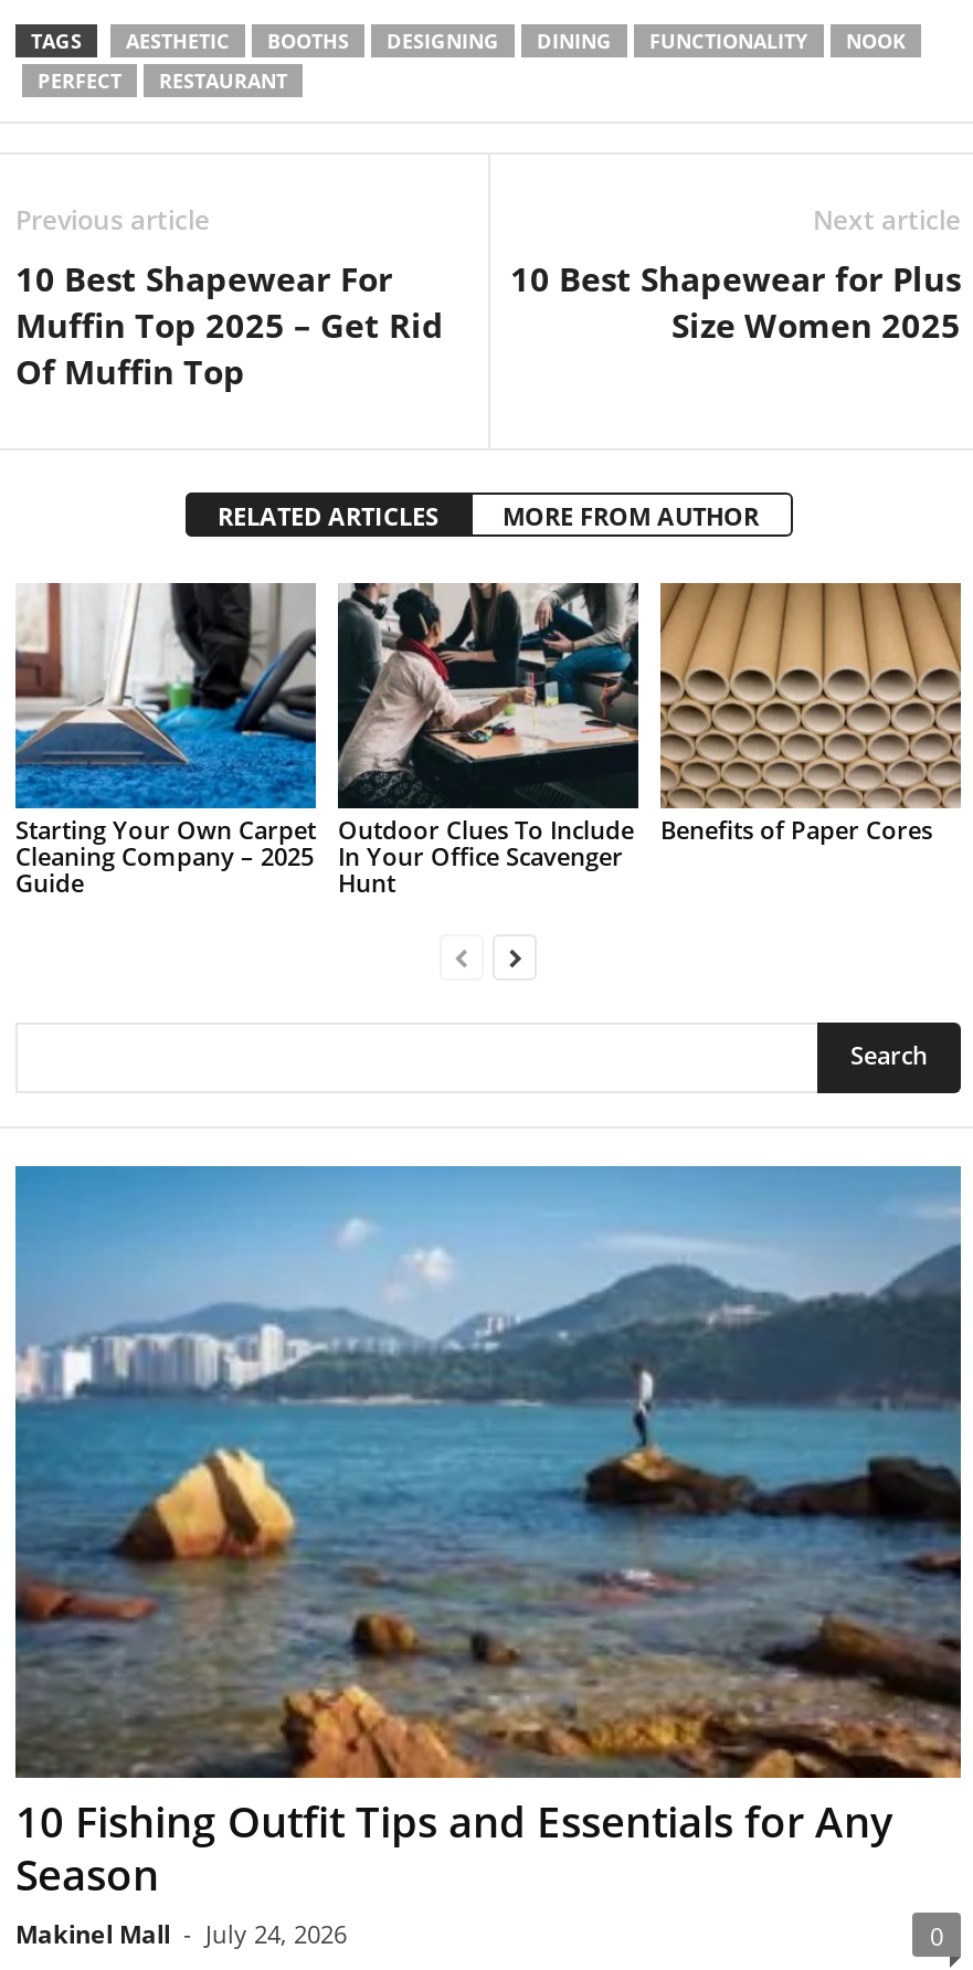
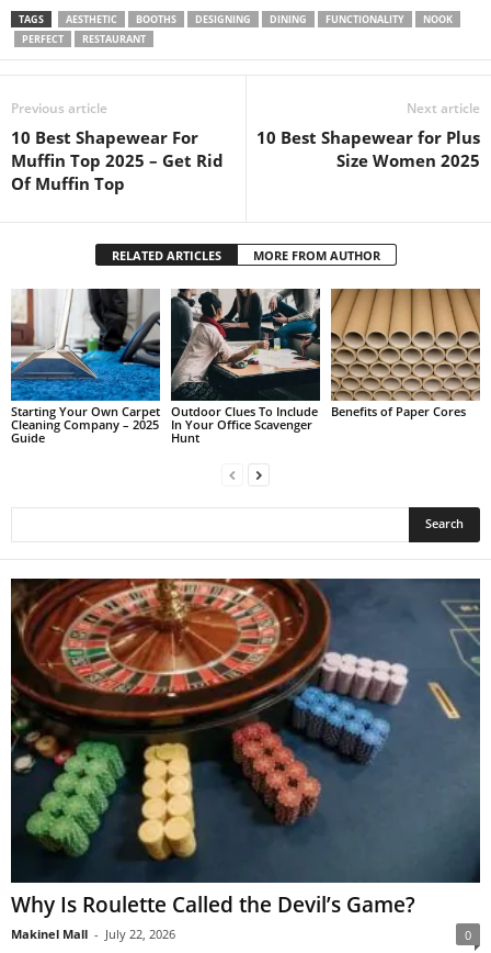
- [image]
- 10 Fishing Outfit Tips and Essentials for Any
- Season
- Makinel Mall - July 24, 2026
+ [image]
+ Why Is Roulette Called the Devil’s Game?
+ Makinel Mall - July 22, 2026
